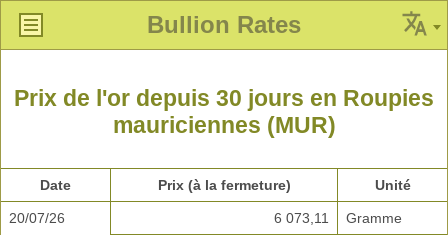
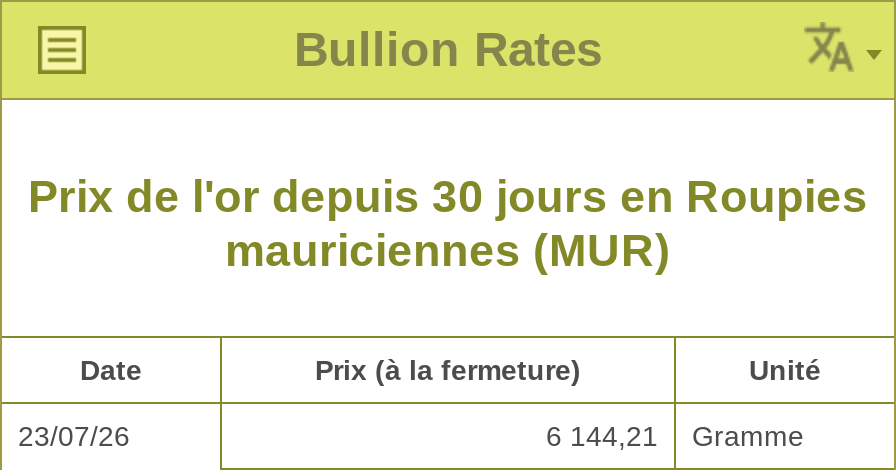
- 20/07/26
+ 23/07/26

- 6 073,11 Gramme
+ 6 144,21 Gramme
